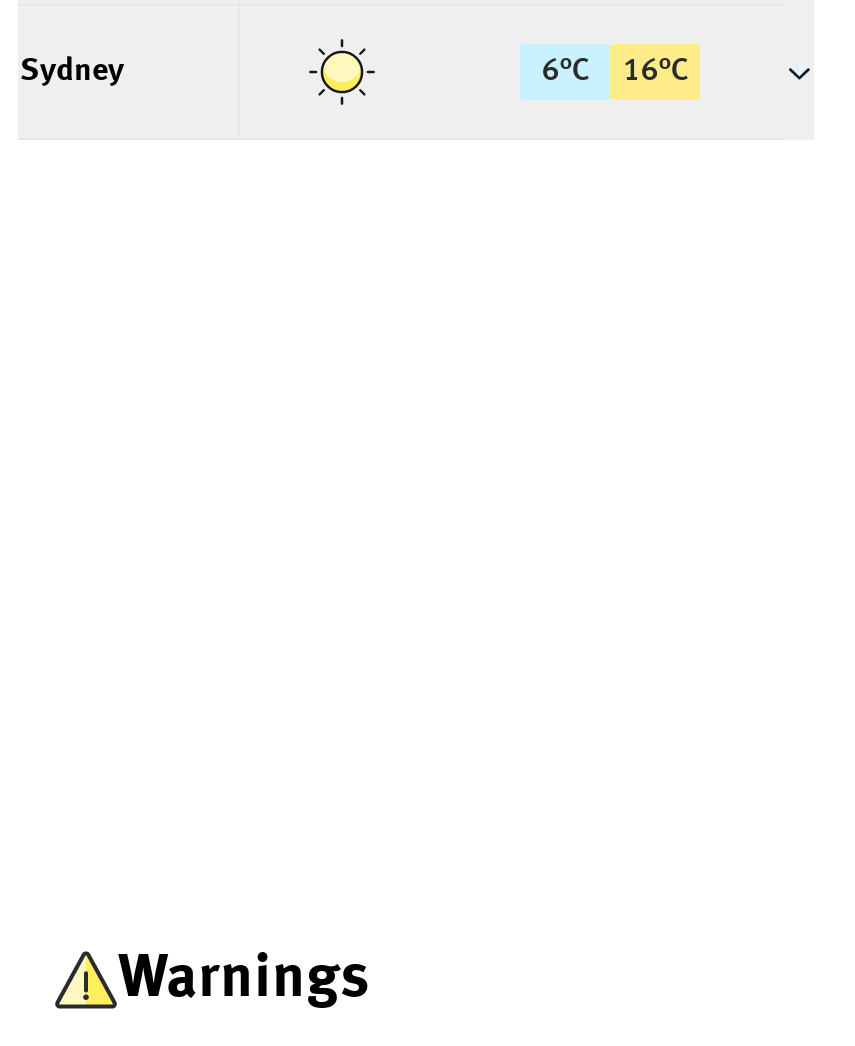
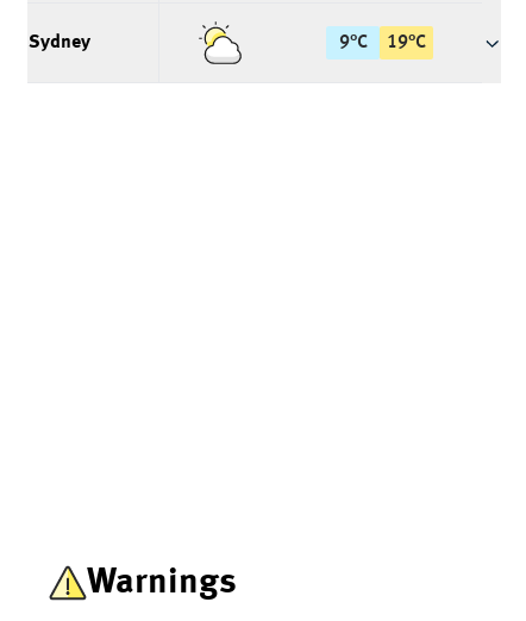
- [image]
+ [image]

- 6°C
+ 9°C

- 16°C
+ 19°C
